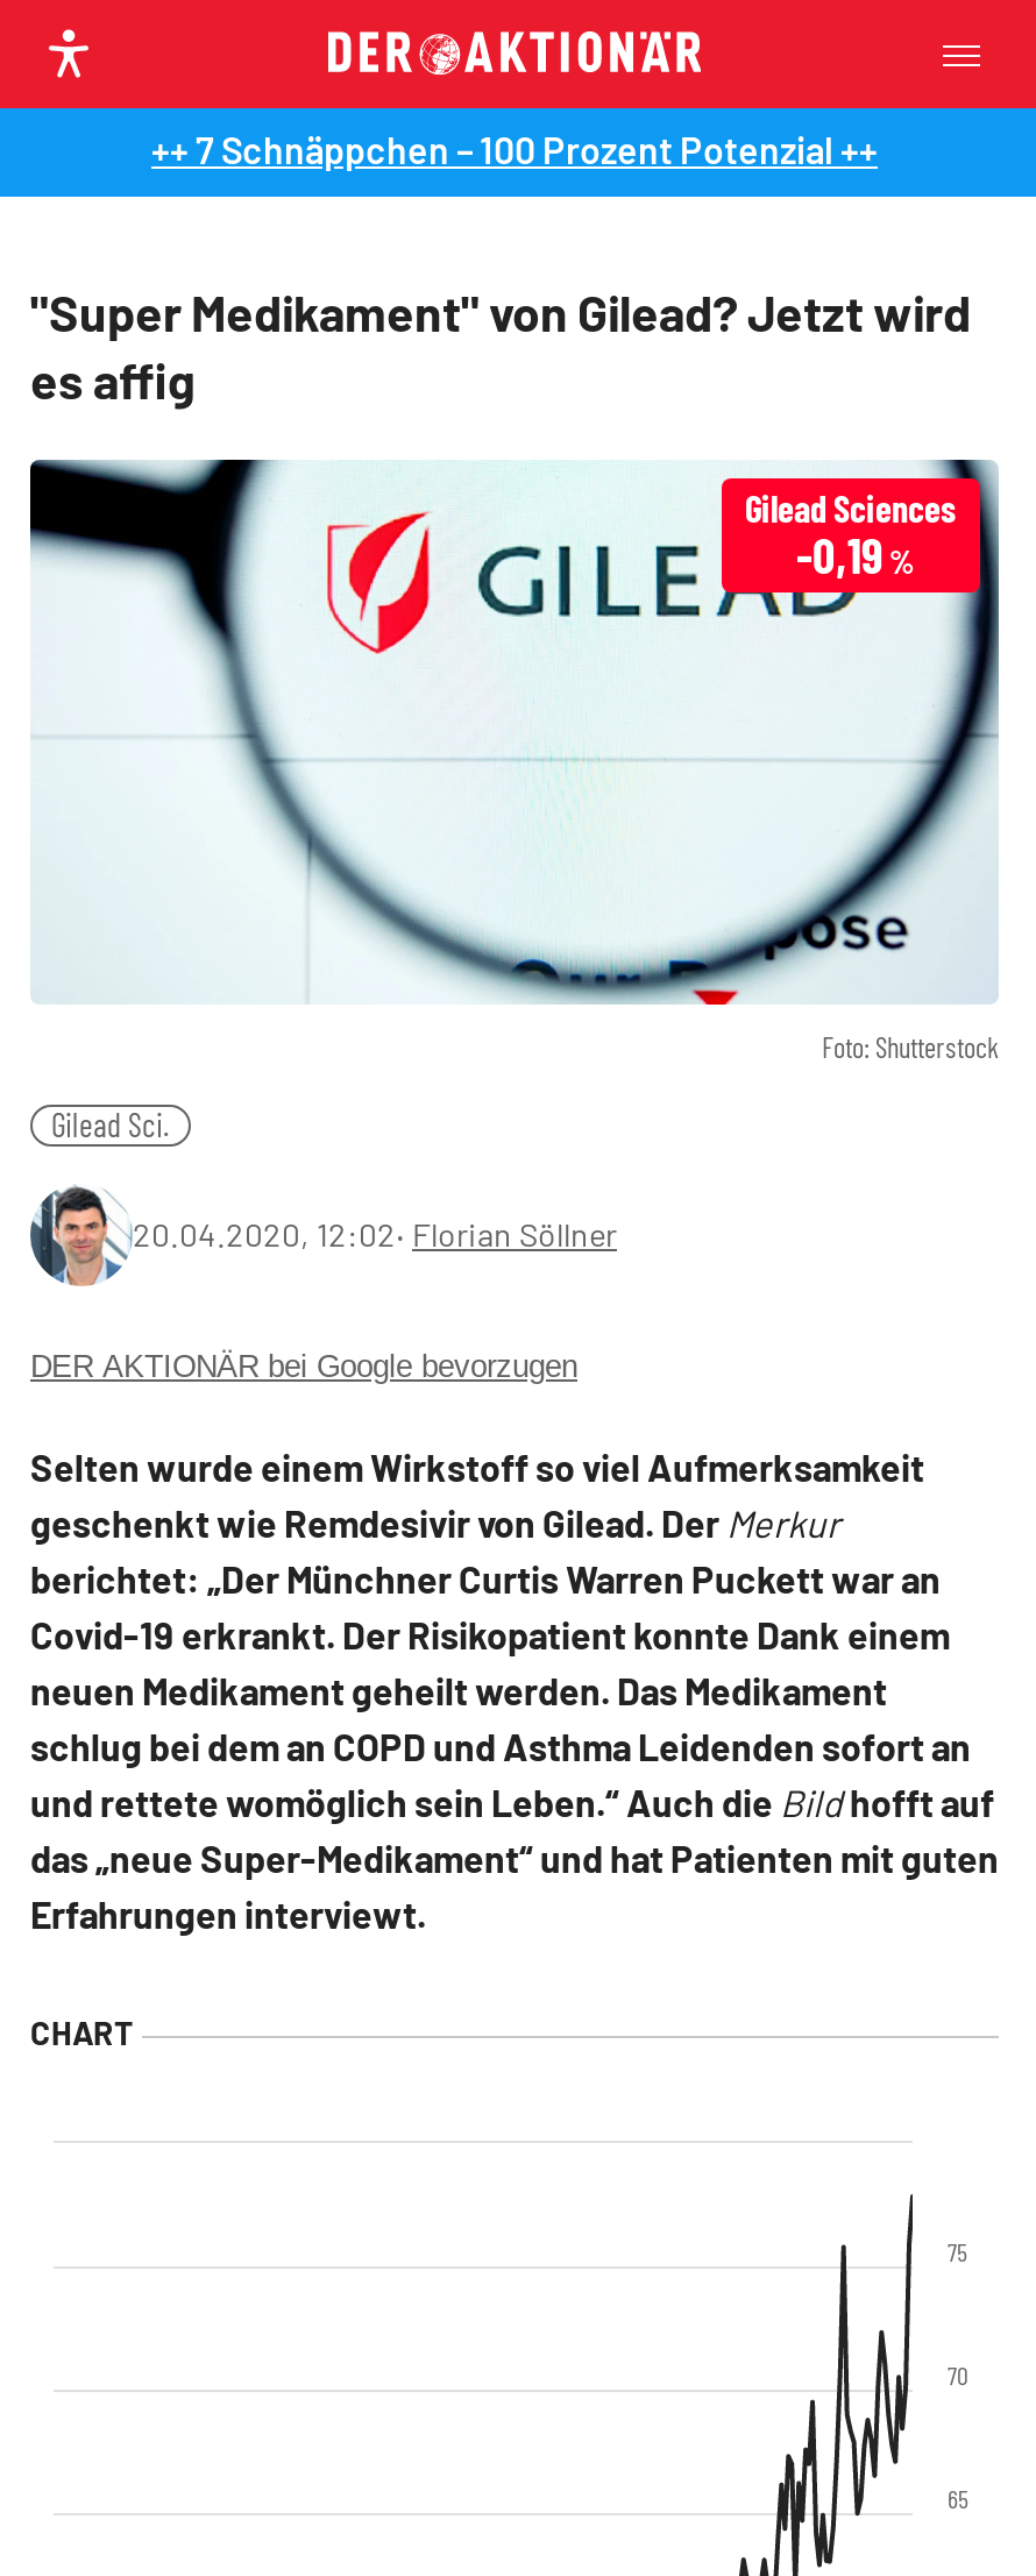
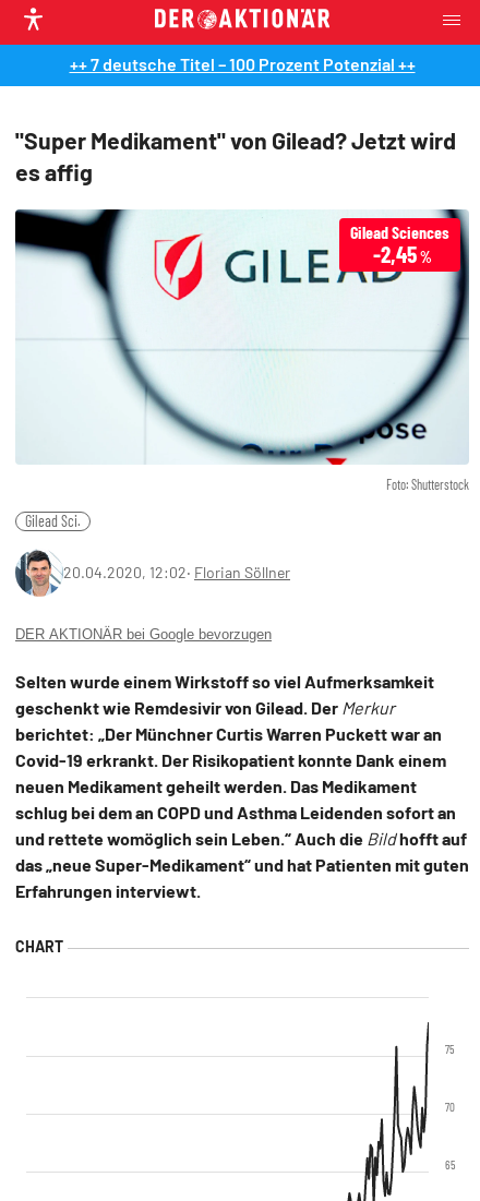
- ++ 7 Schnäppchen – 100 Prozent Potenzial ++
+ ++ 7 deutsche Titel – 100 Prozent Potenzial ++

- -0,19 %
+ -2,45 %
